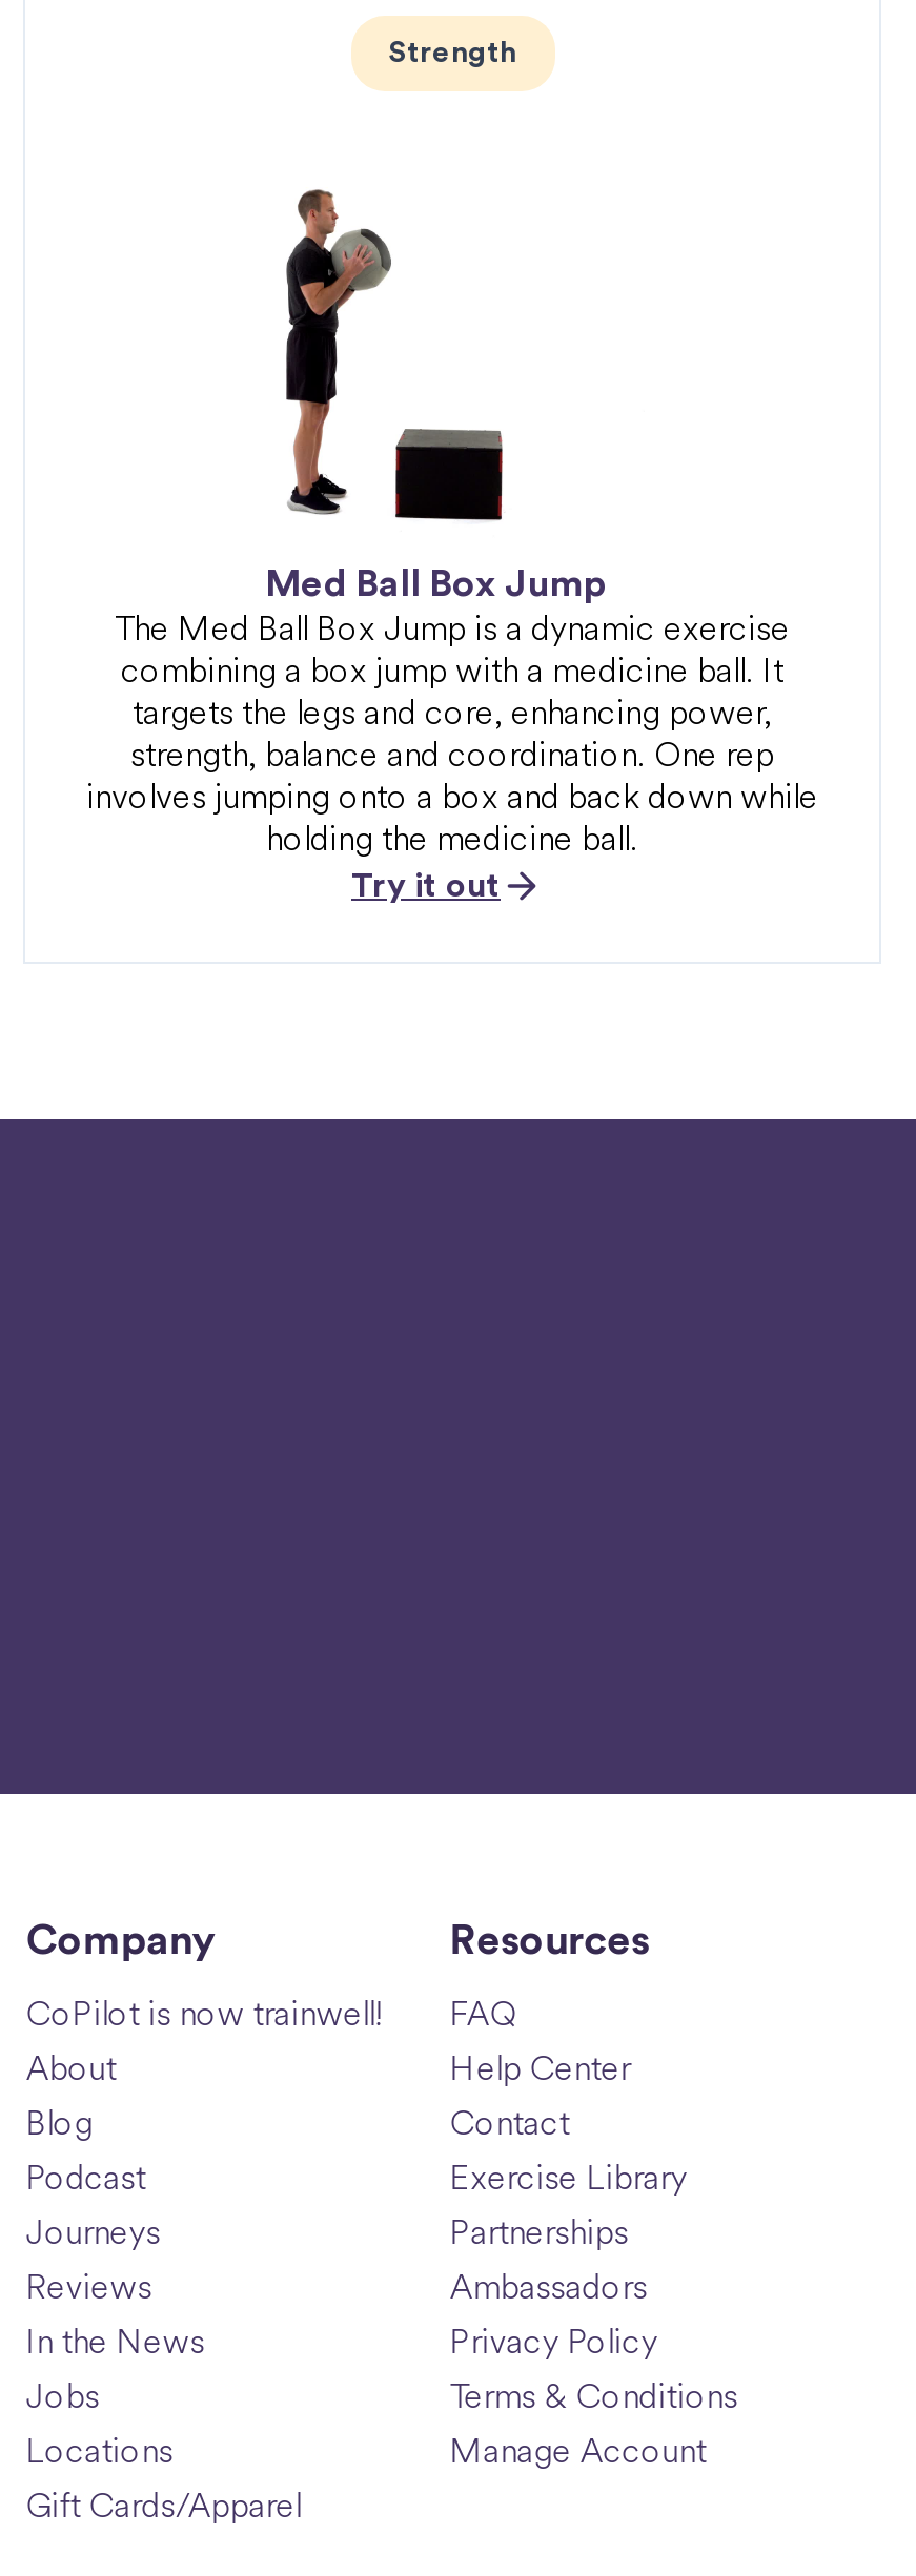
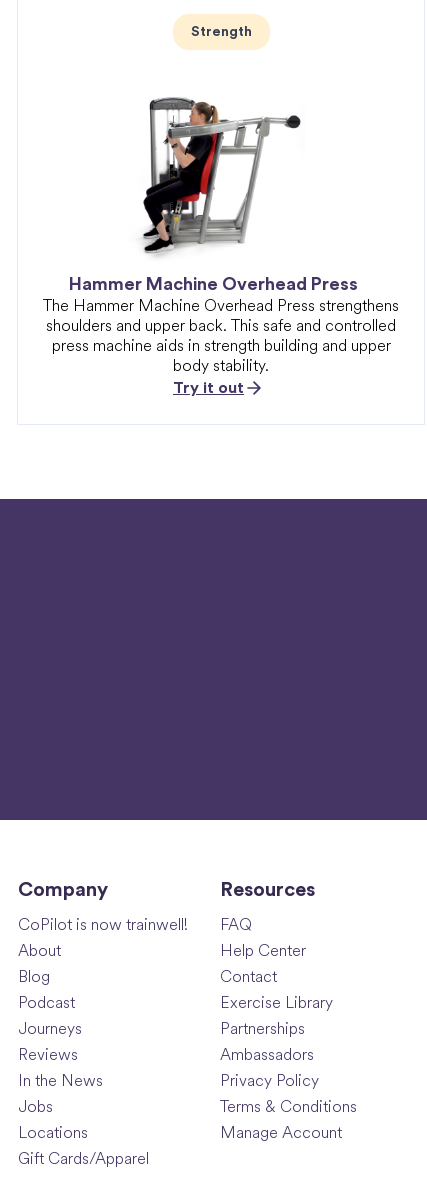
- [image]
+ [image]

- Med Ball Box Jump
- The Med Ball Box Jump is a dynamic exercise
- combining a box jump with a medicine ball. It
- targets the legs and core, enhancing power,
- strength, balance and coordination. One rep
- involves jumping onto a box and back down while
- holding the medicine ball.
+ Hammer Machine Overhead Press
+ The Hammer Machine Overhead Press strengthens
+ shoulders and upper back. This safe and controlled
+ press machine aids in strength building and upper
+ body stability.
